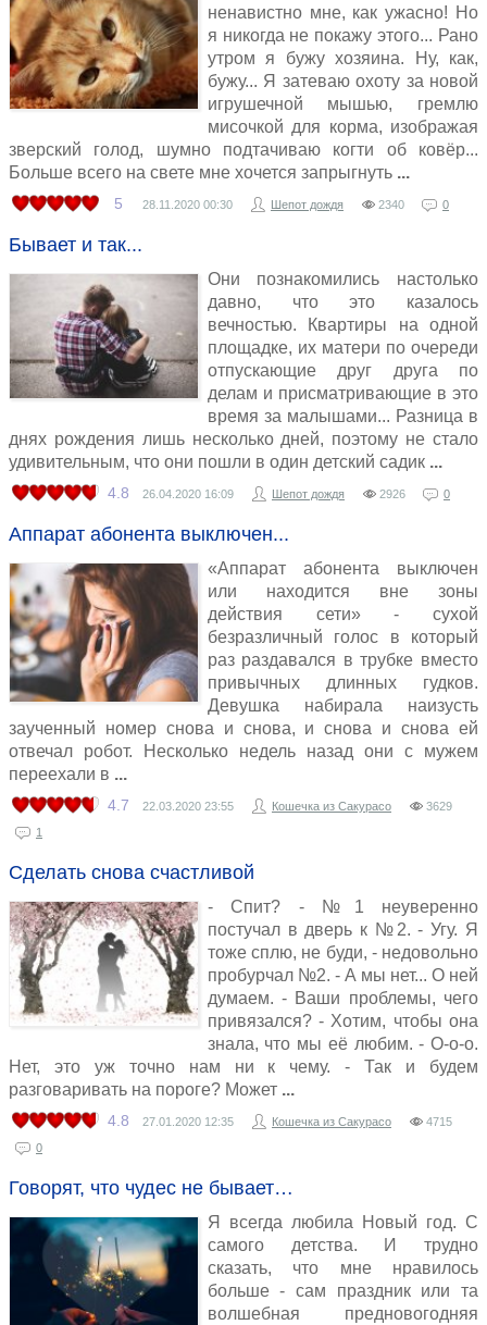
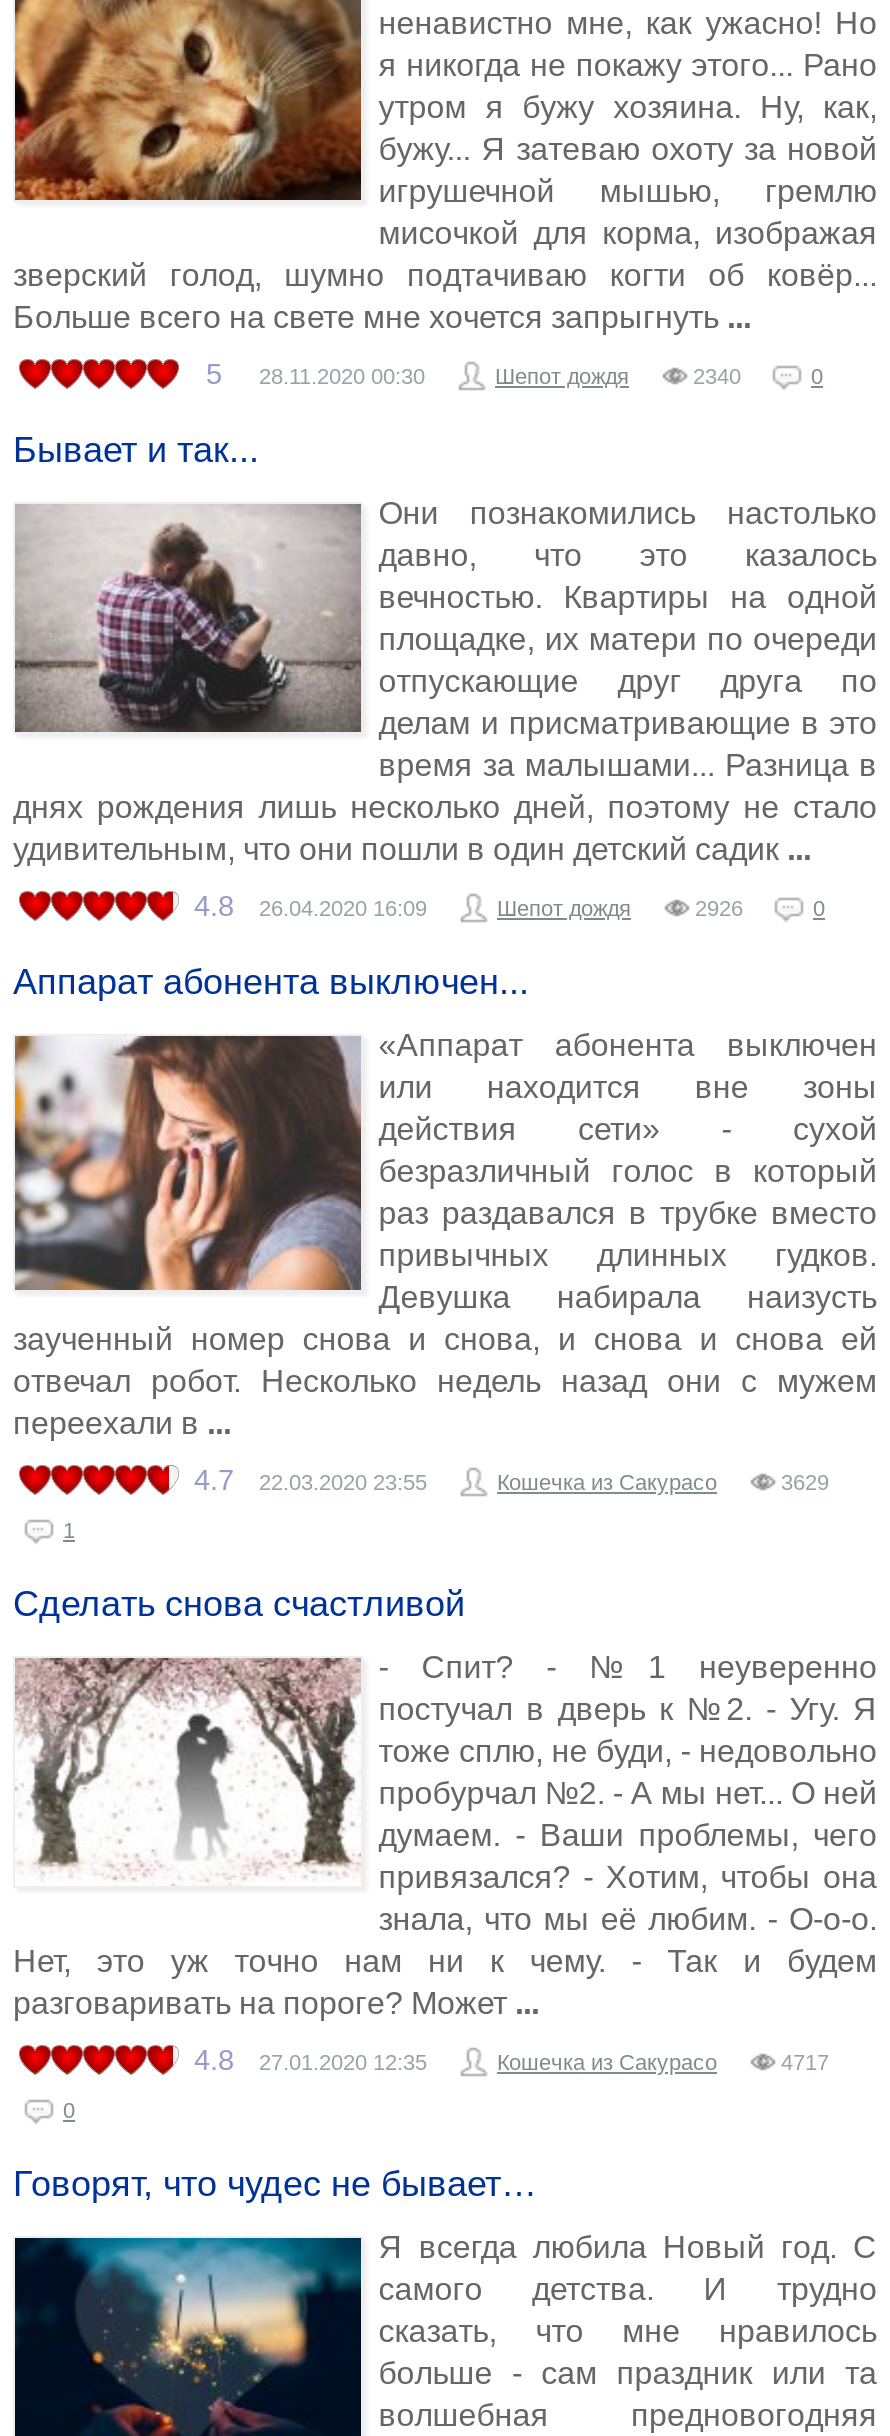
- 4715
+ 4717
